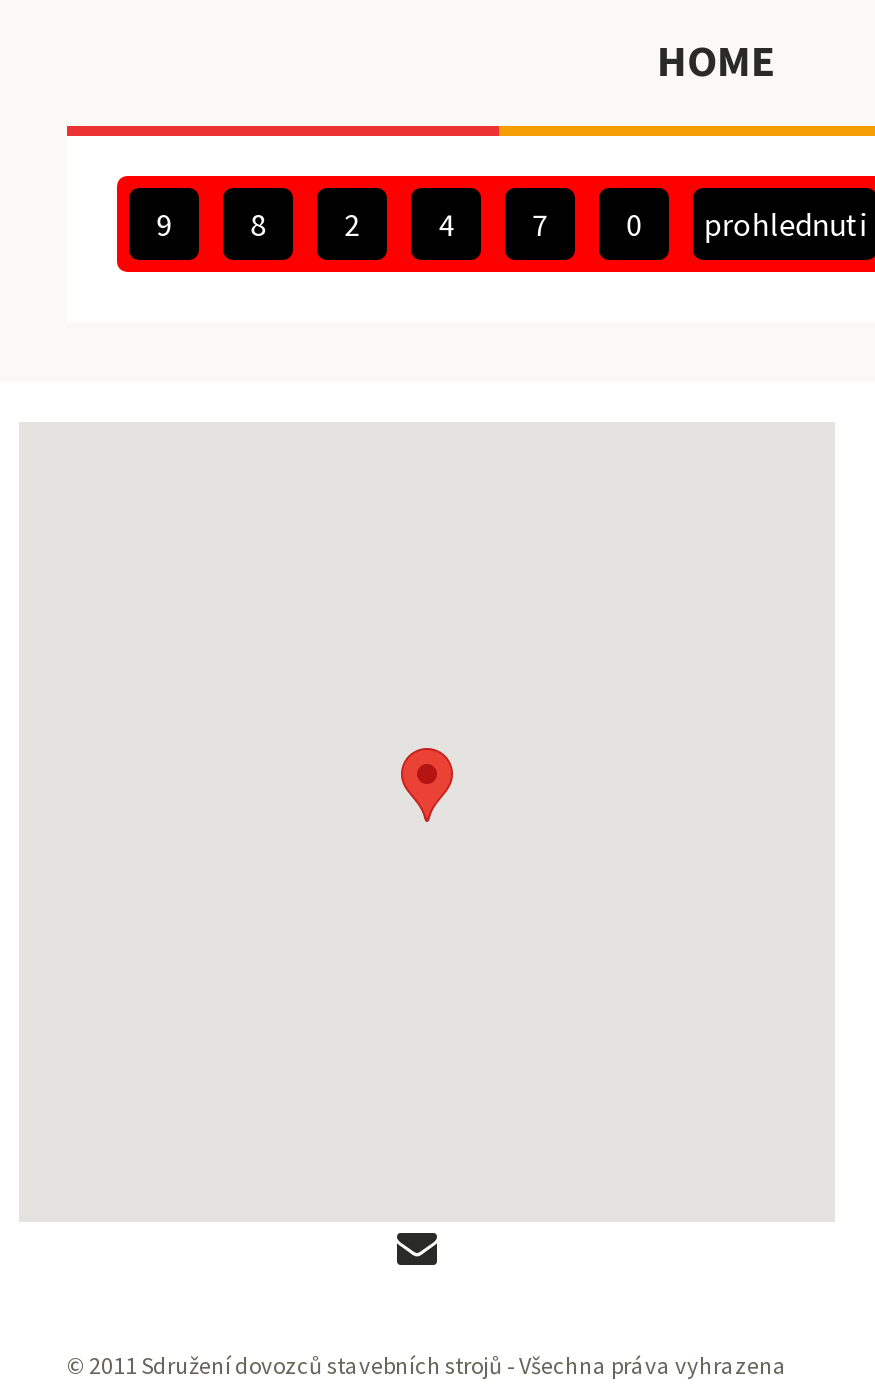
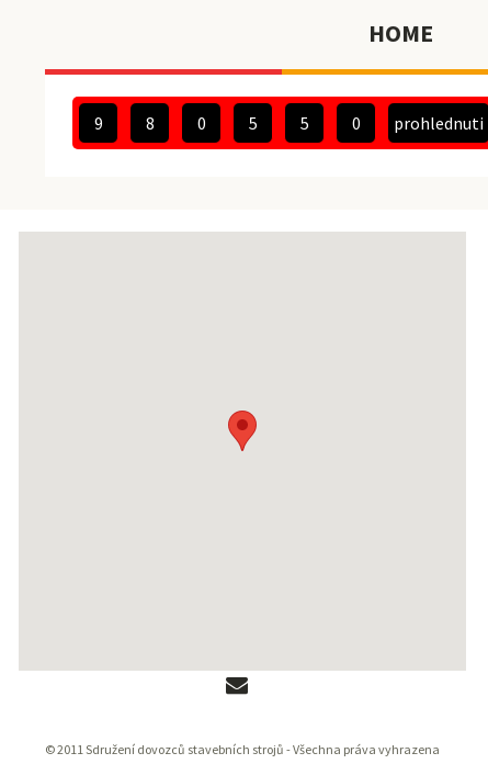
- 2
+ 0

- 4
+ 5

- 7
+ 5
